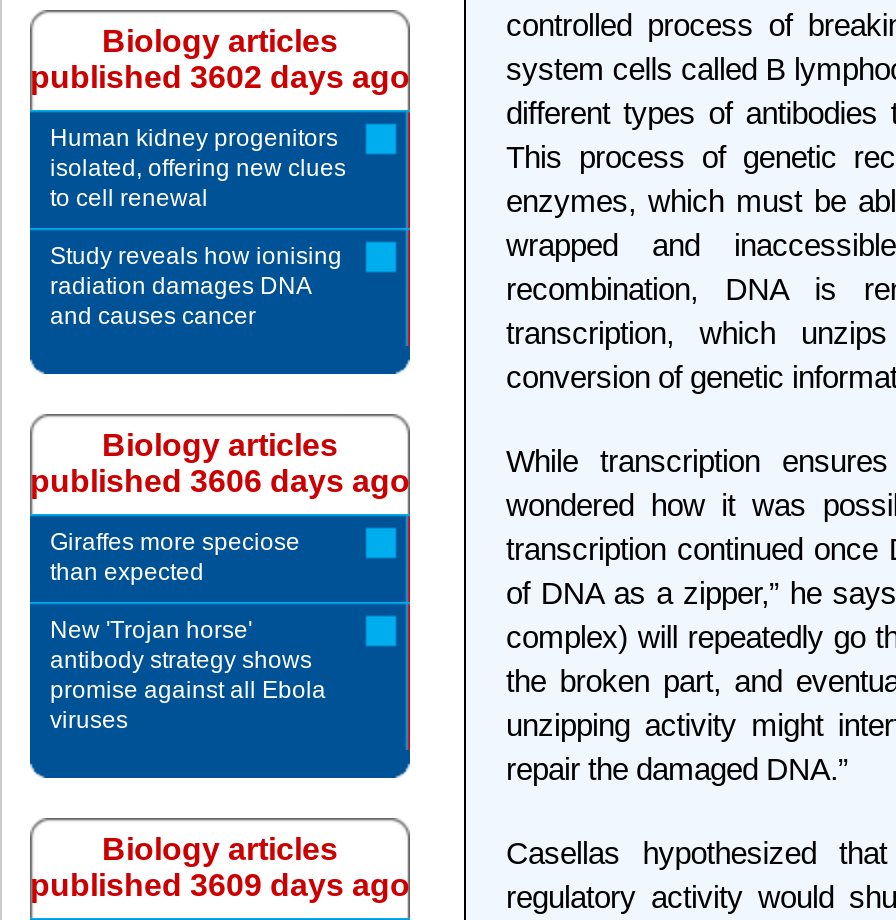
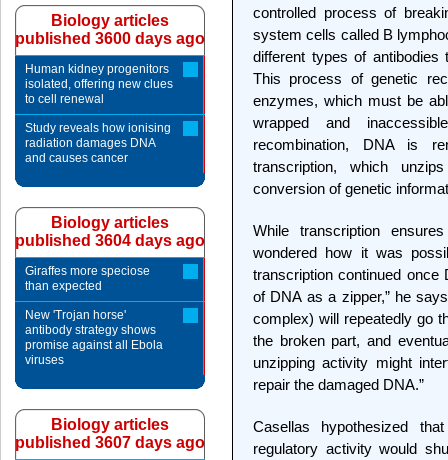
- published 3602 days ago
+ published 3600 days ago

- published 3606 days ago
+ published 3604 days ago

- published 3609 days ago
+ published 3607 days ago
